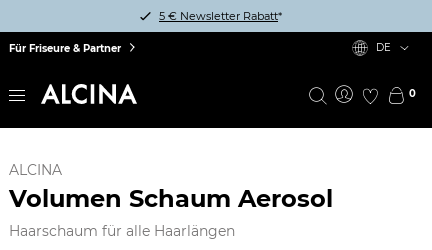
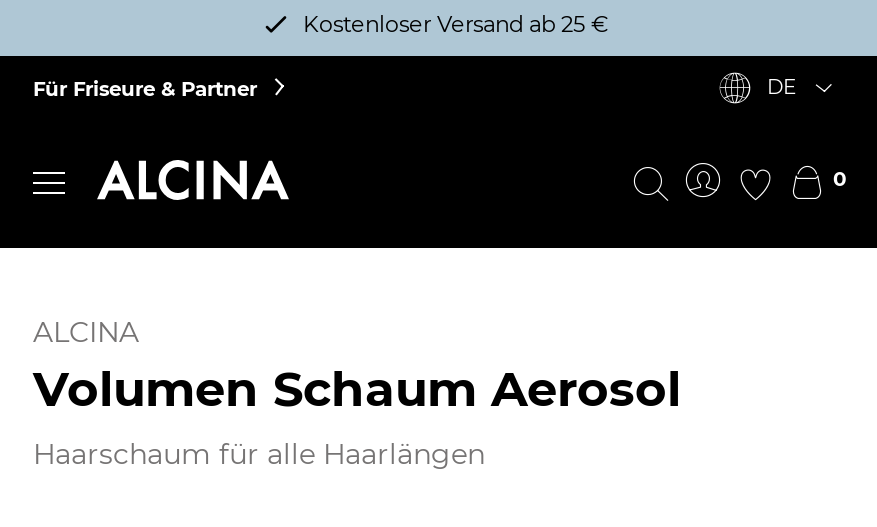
- 5 € Newsletter Rabatt*
+ Kostenloser Versand ab 25 €
